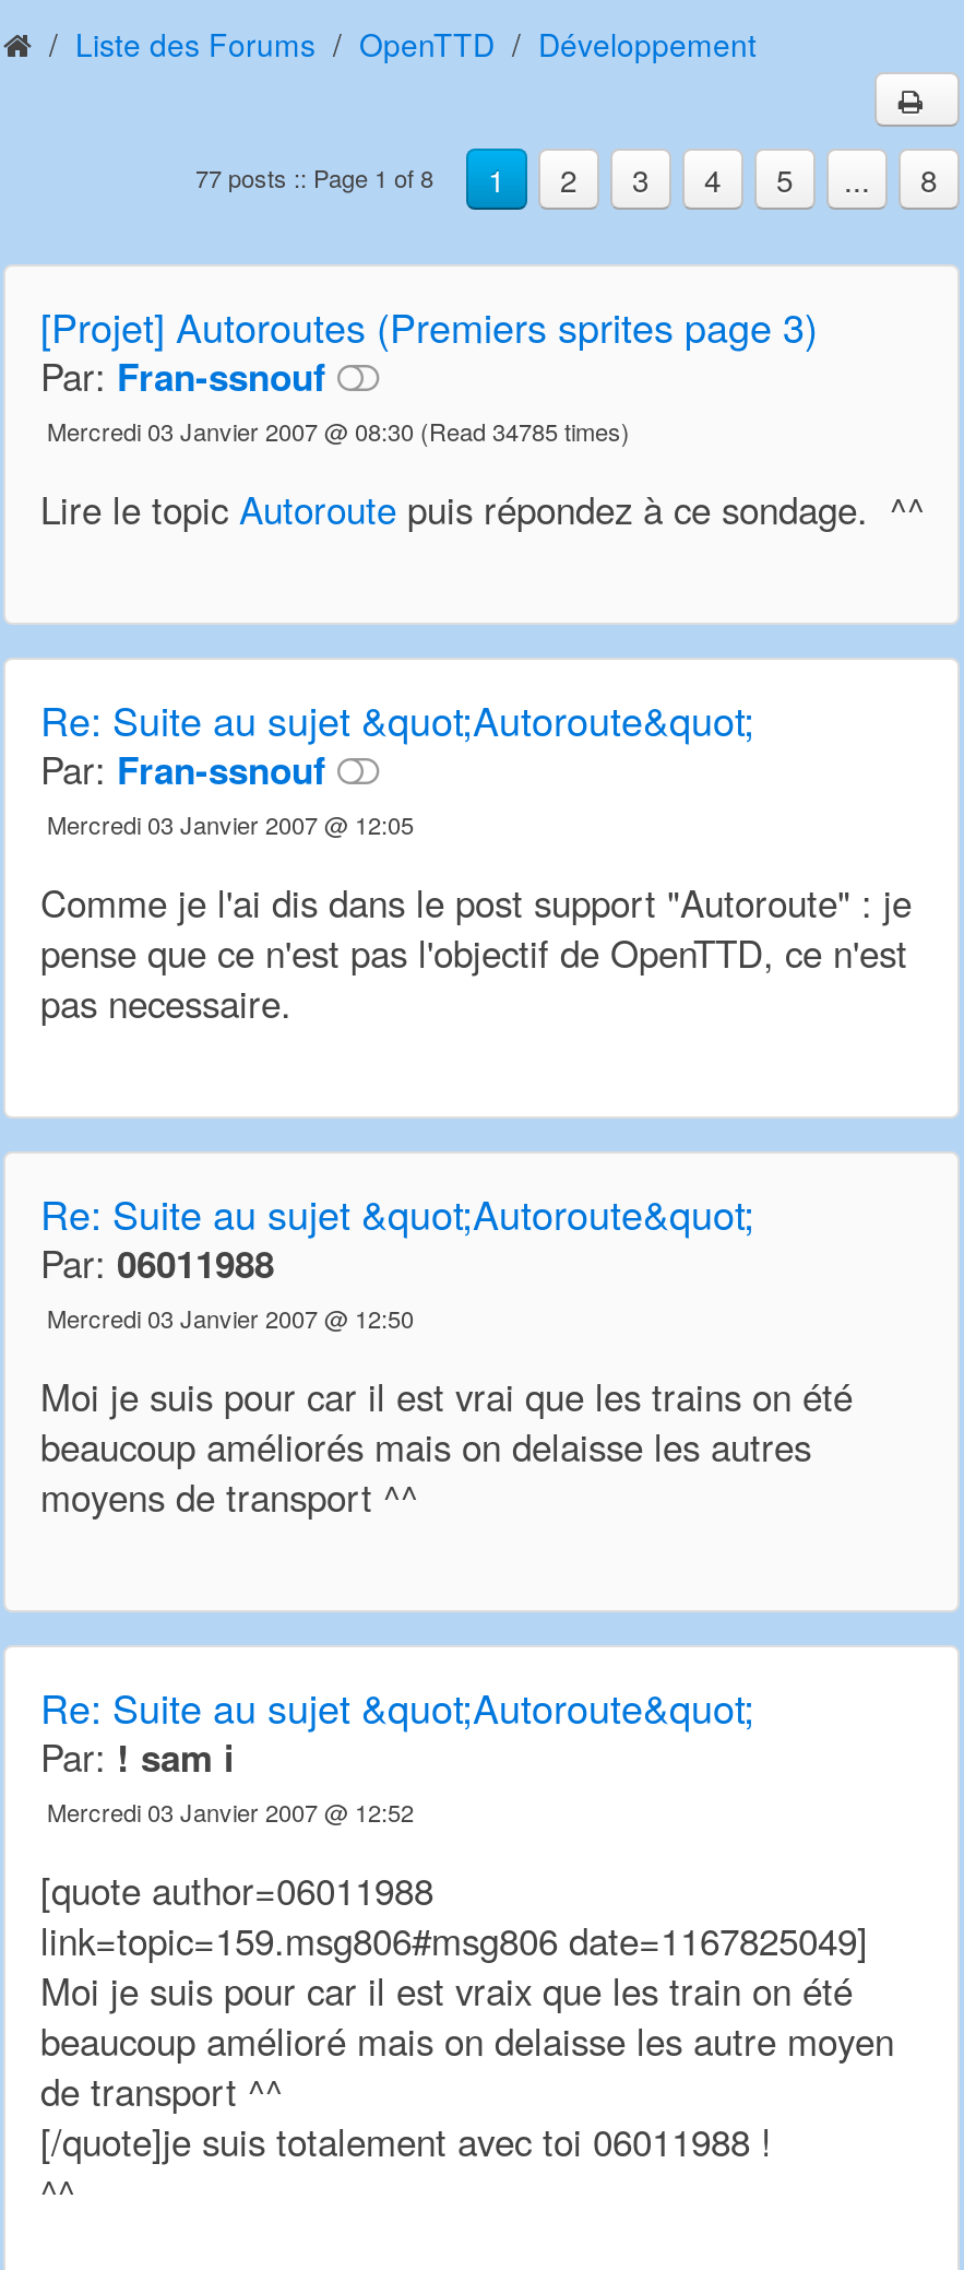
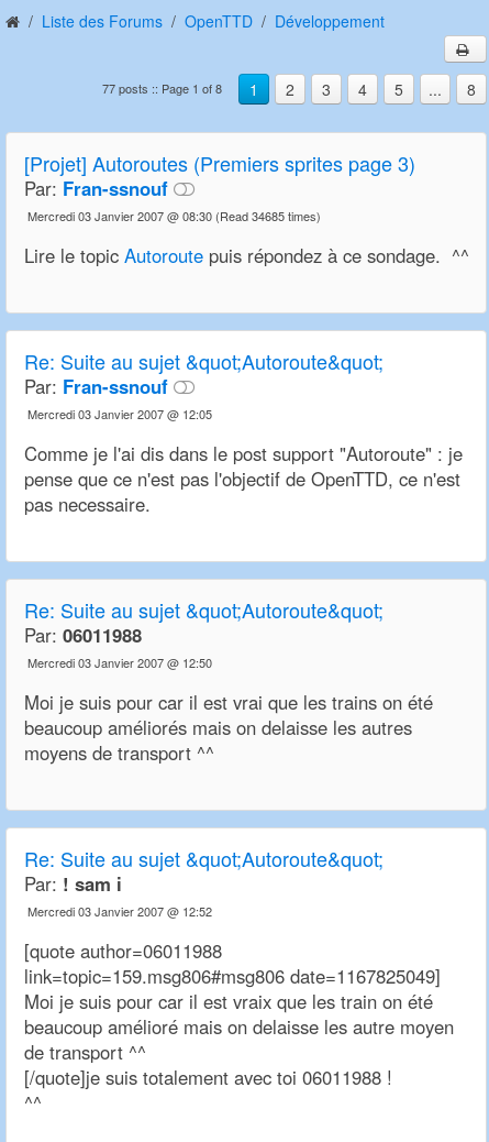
- Mercredi 03 Janvier 2007 @ 08:30 (Read 34785 times)
+ Mercredi 03 Janvier 2007 @ 08:30 (Read 34685 times)
